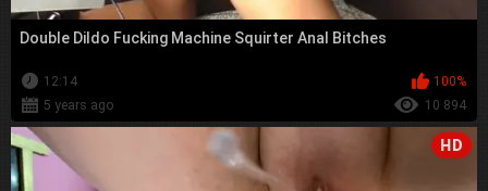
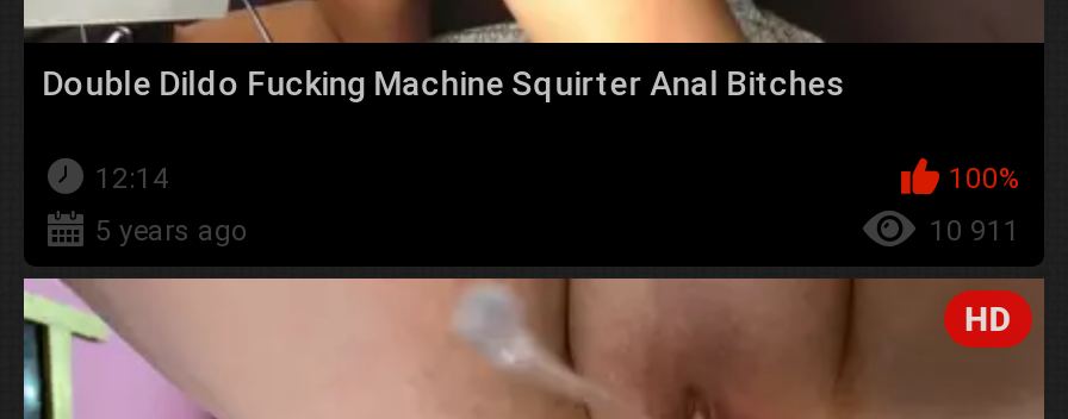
- 10 894
+ 10 911
